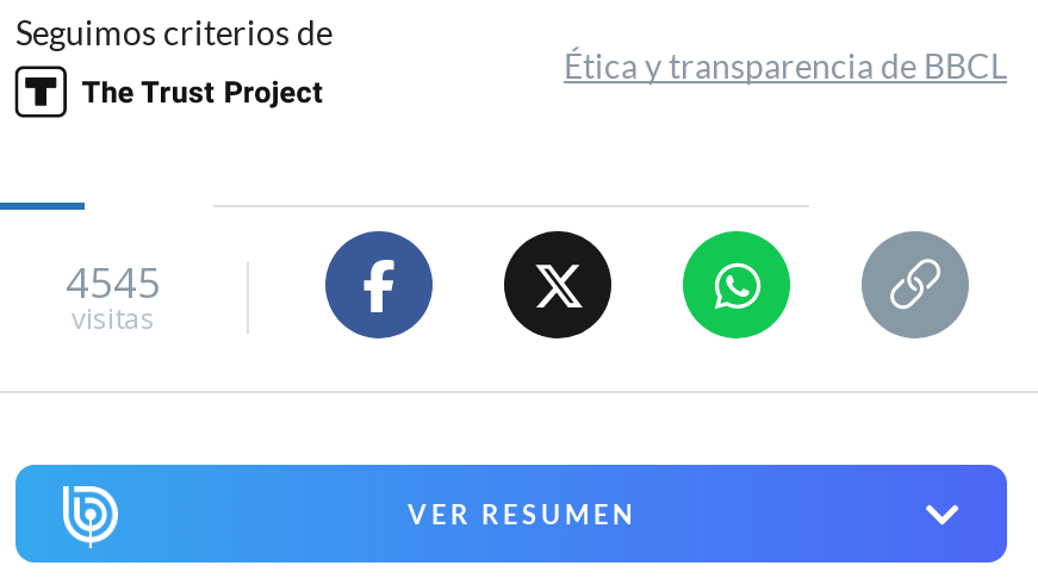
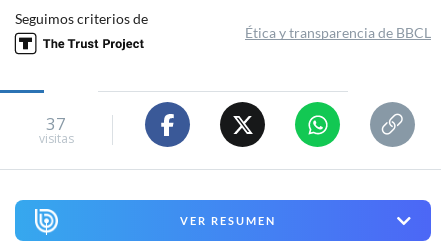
- 4545
+ 37
